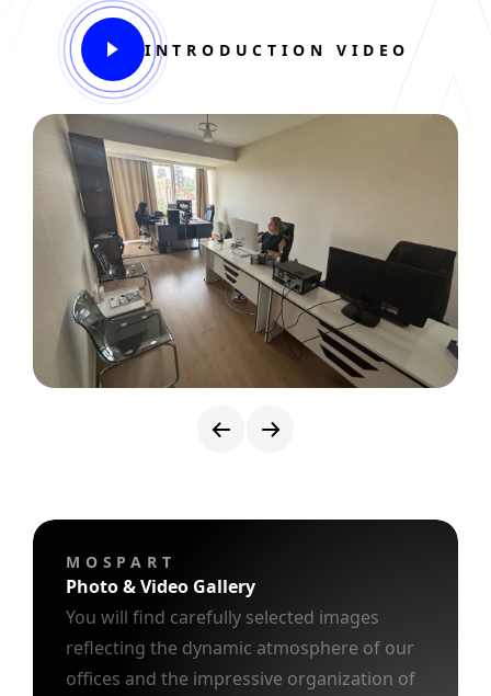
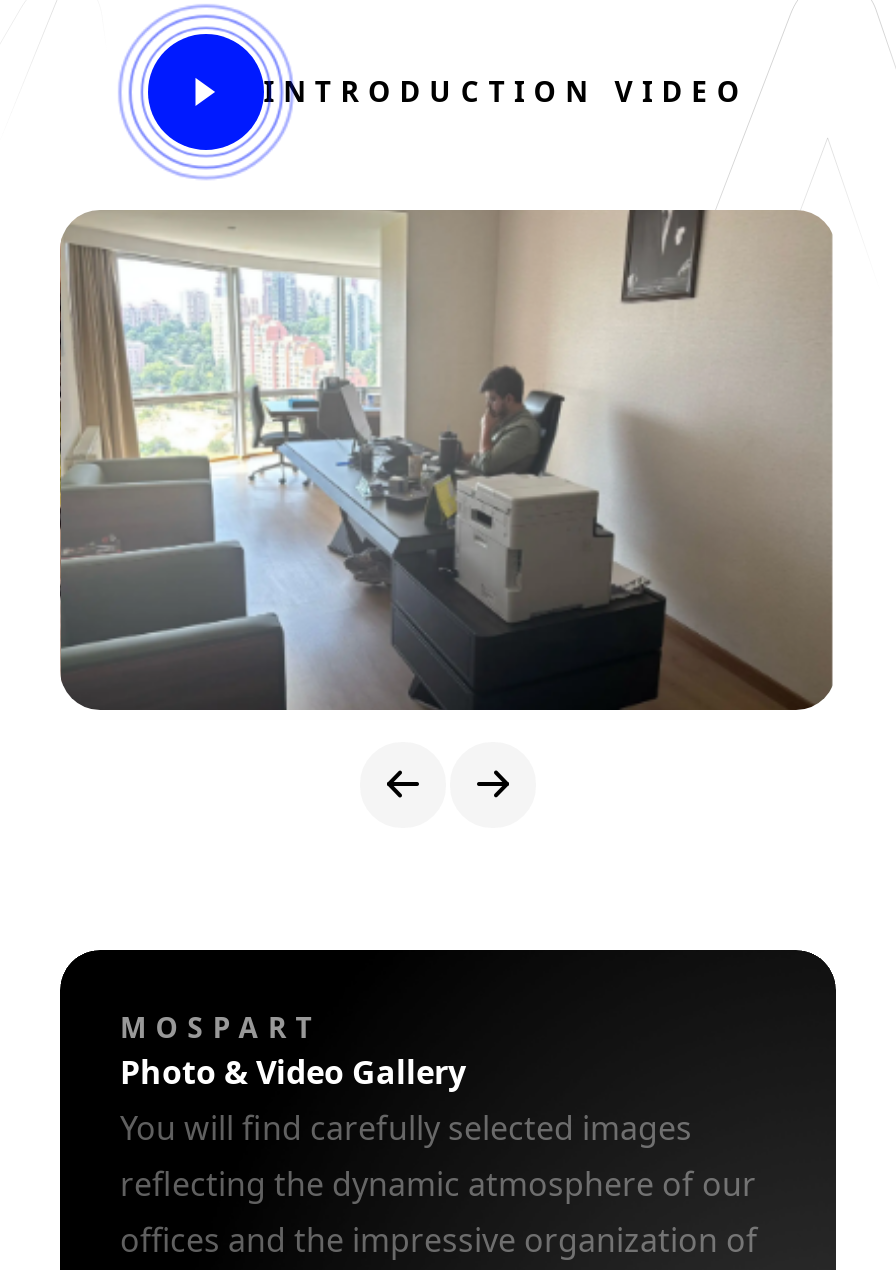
- [image]
+ [image]
